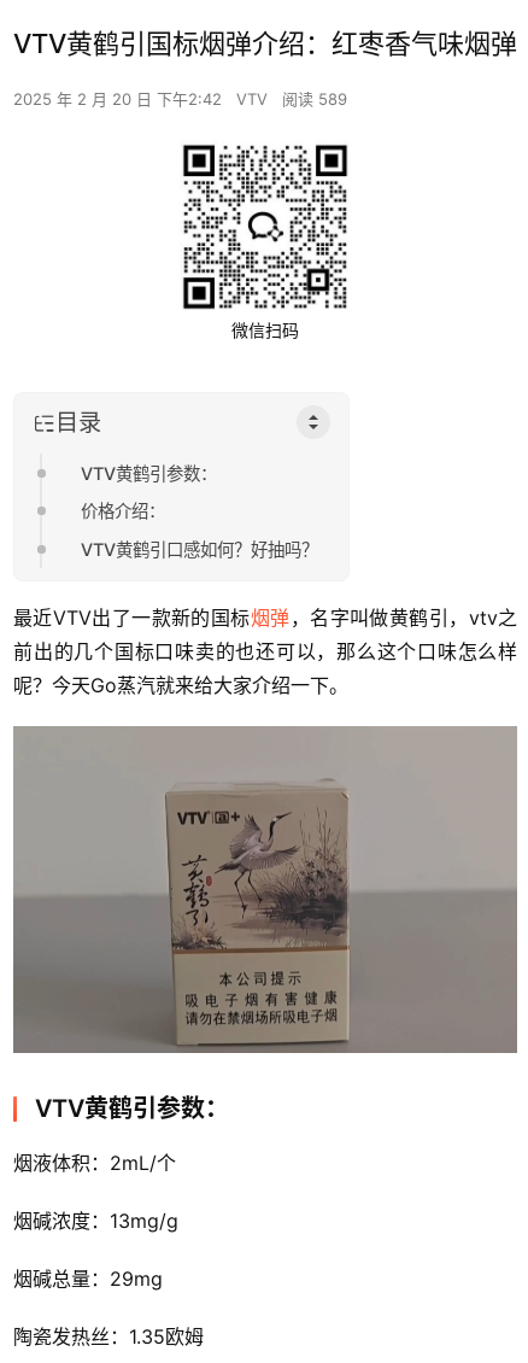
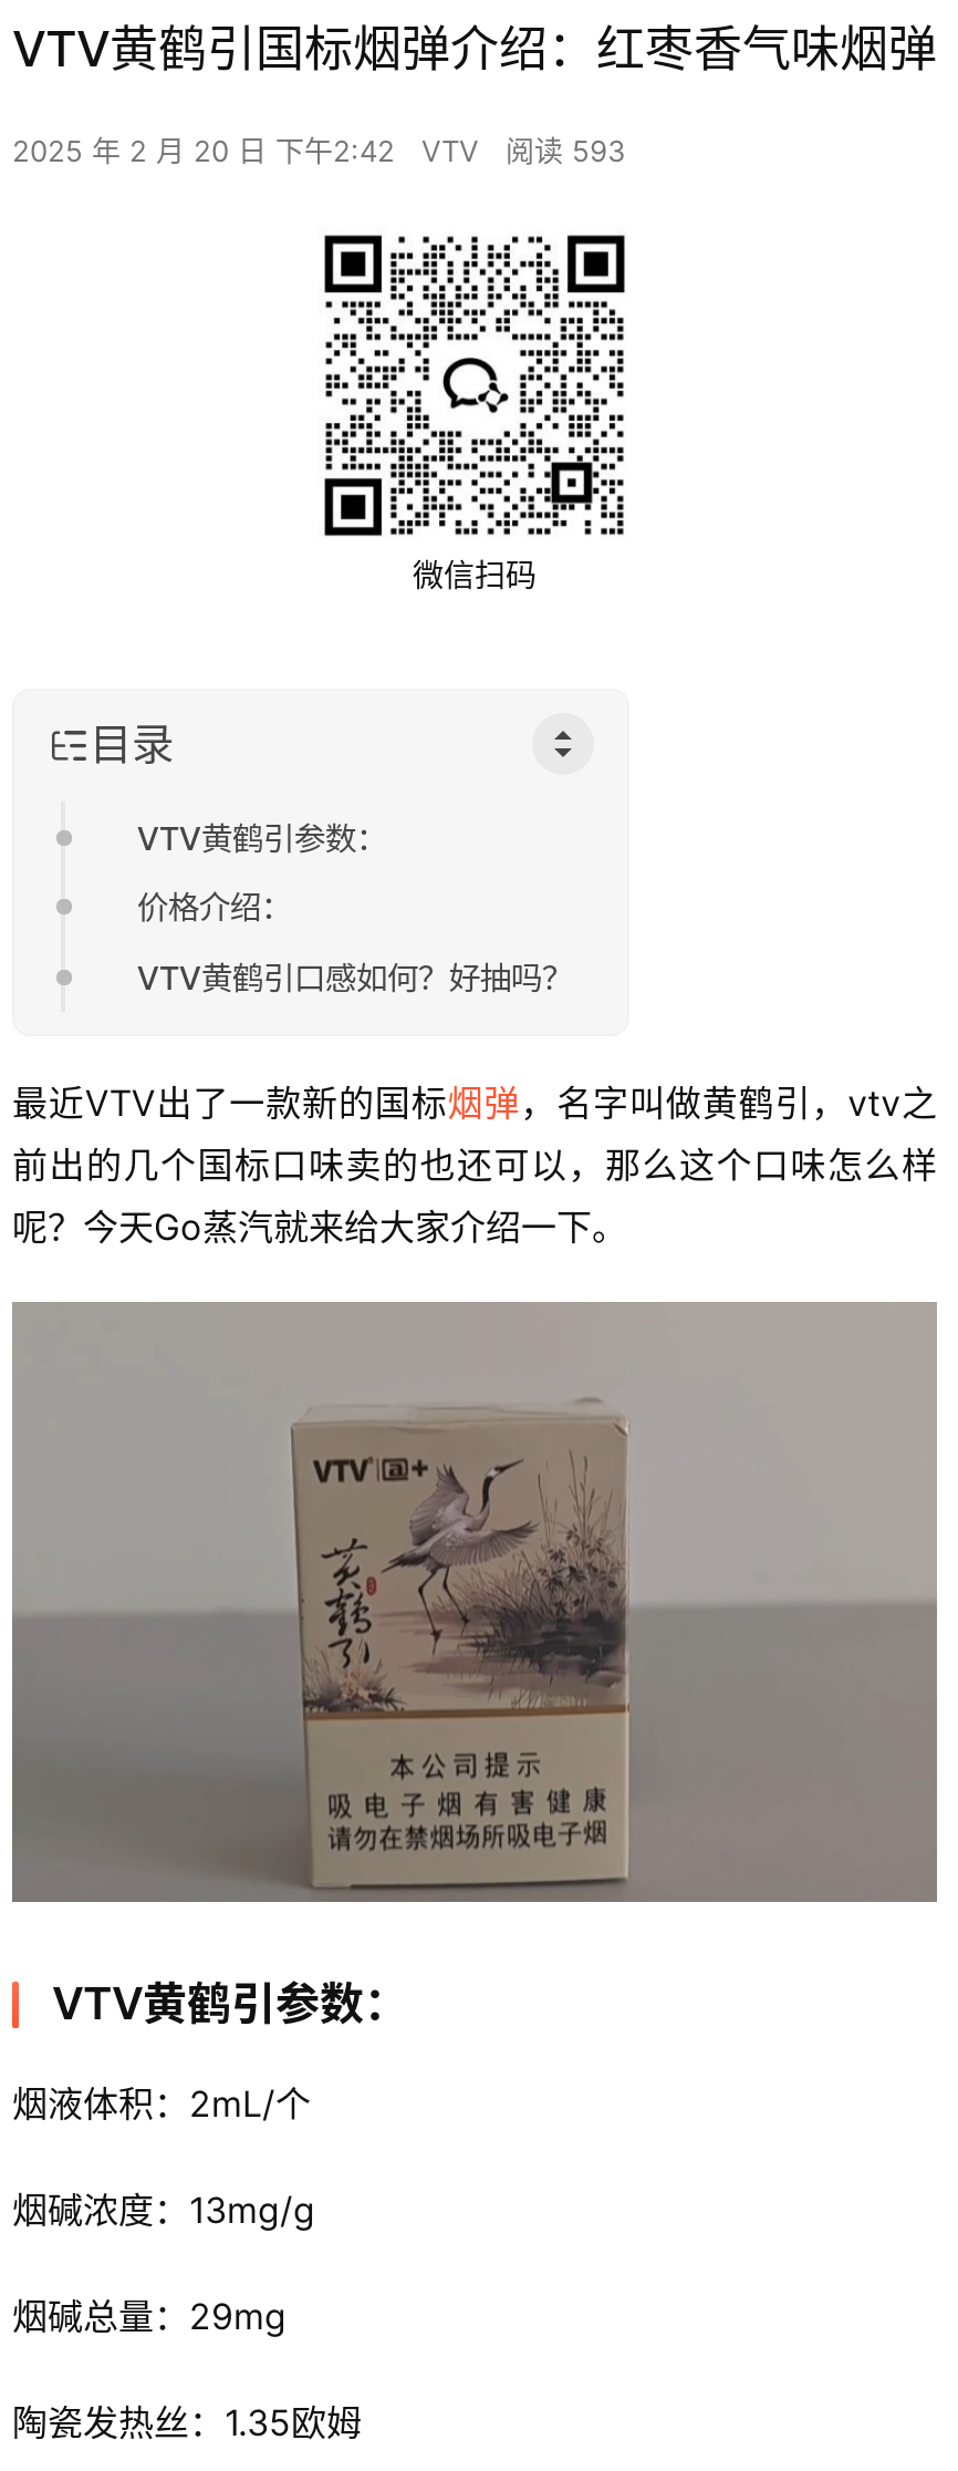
- 2025 年 2 月 20 日 下午2:42 VTV 阅读 589
+ 2025 年 2 月 20 日 下午2:42 VTV 阅读 593
